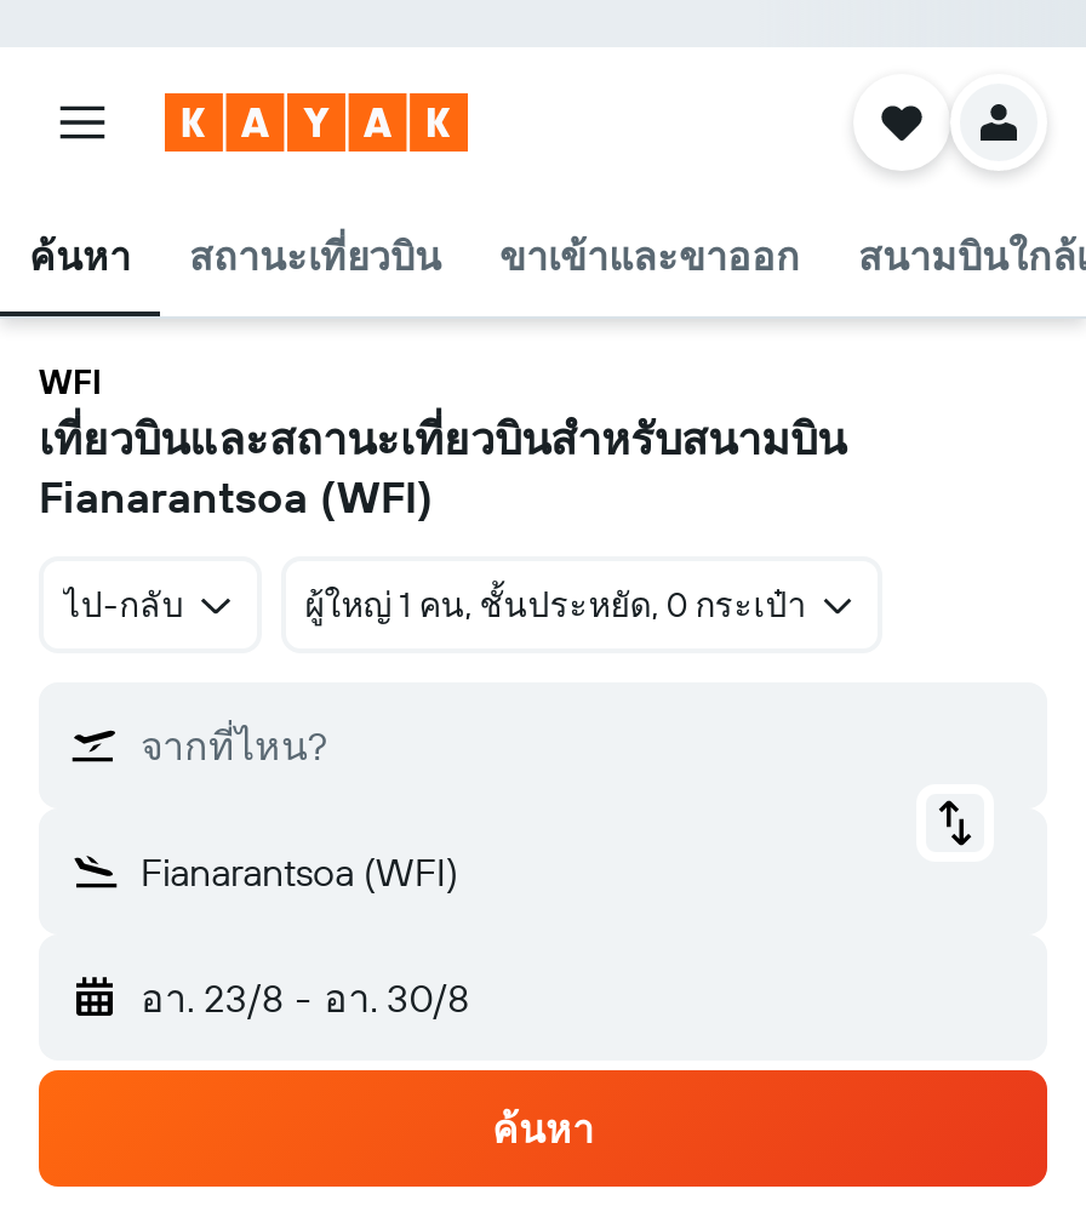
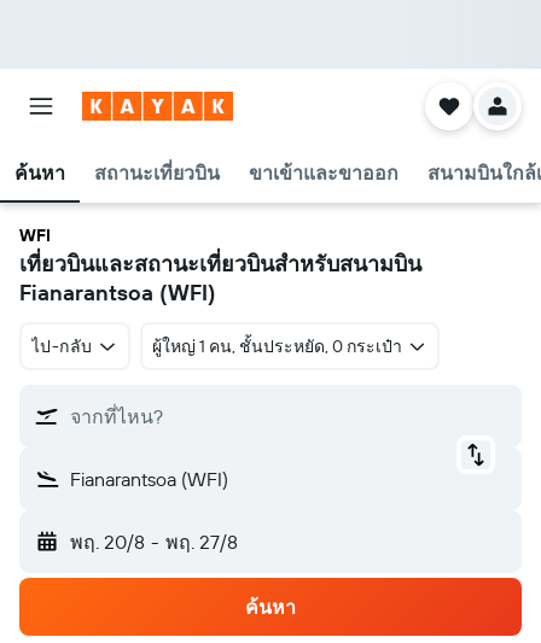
- อา. 23/8 - อา. 30/8
+ พฤ. 20/8 - พฤ. 27/8
